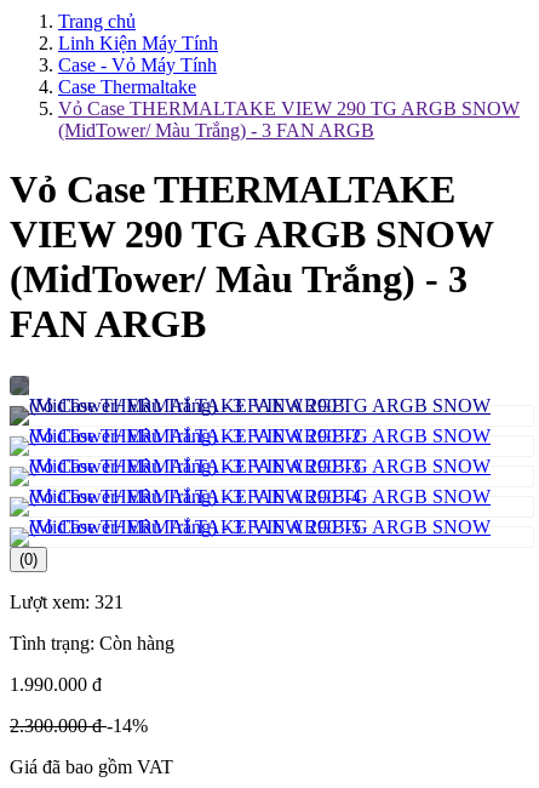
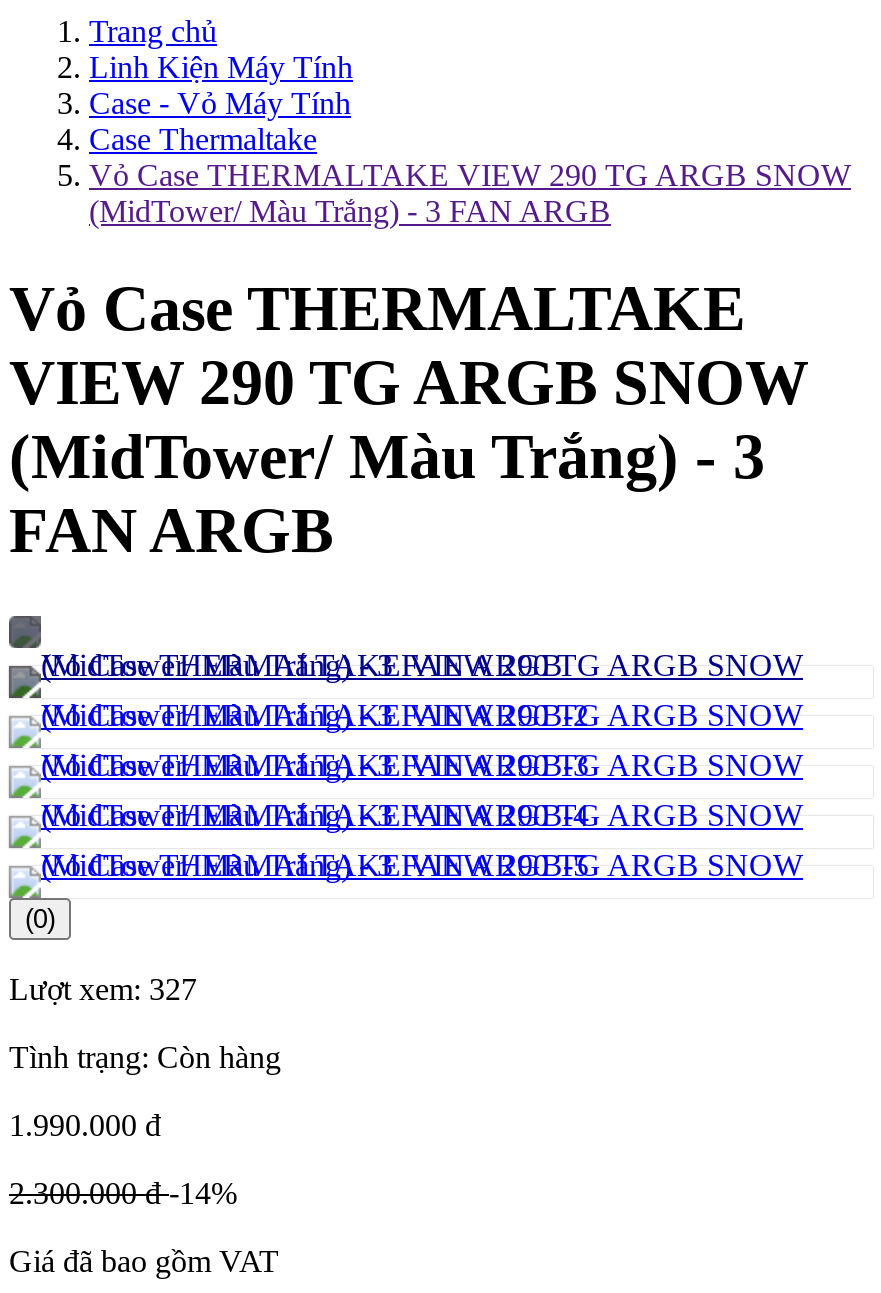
- Lượt xem: 321
+ Lượt xem: 327
